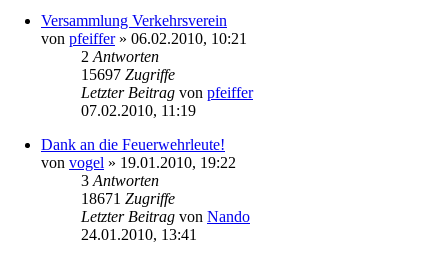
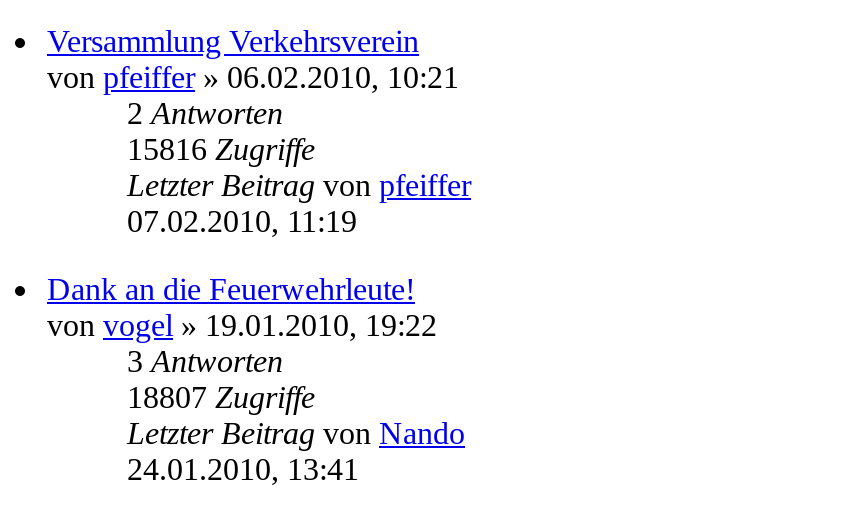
- 15697 Zugriffe
+ 15816 Zugriffe

- 18671 Zugriffe
+ 18807 Zugriffe
